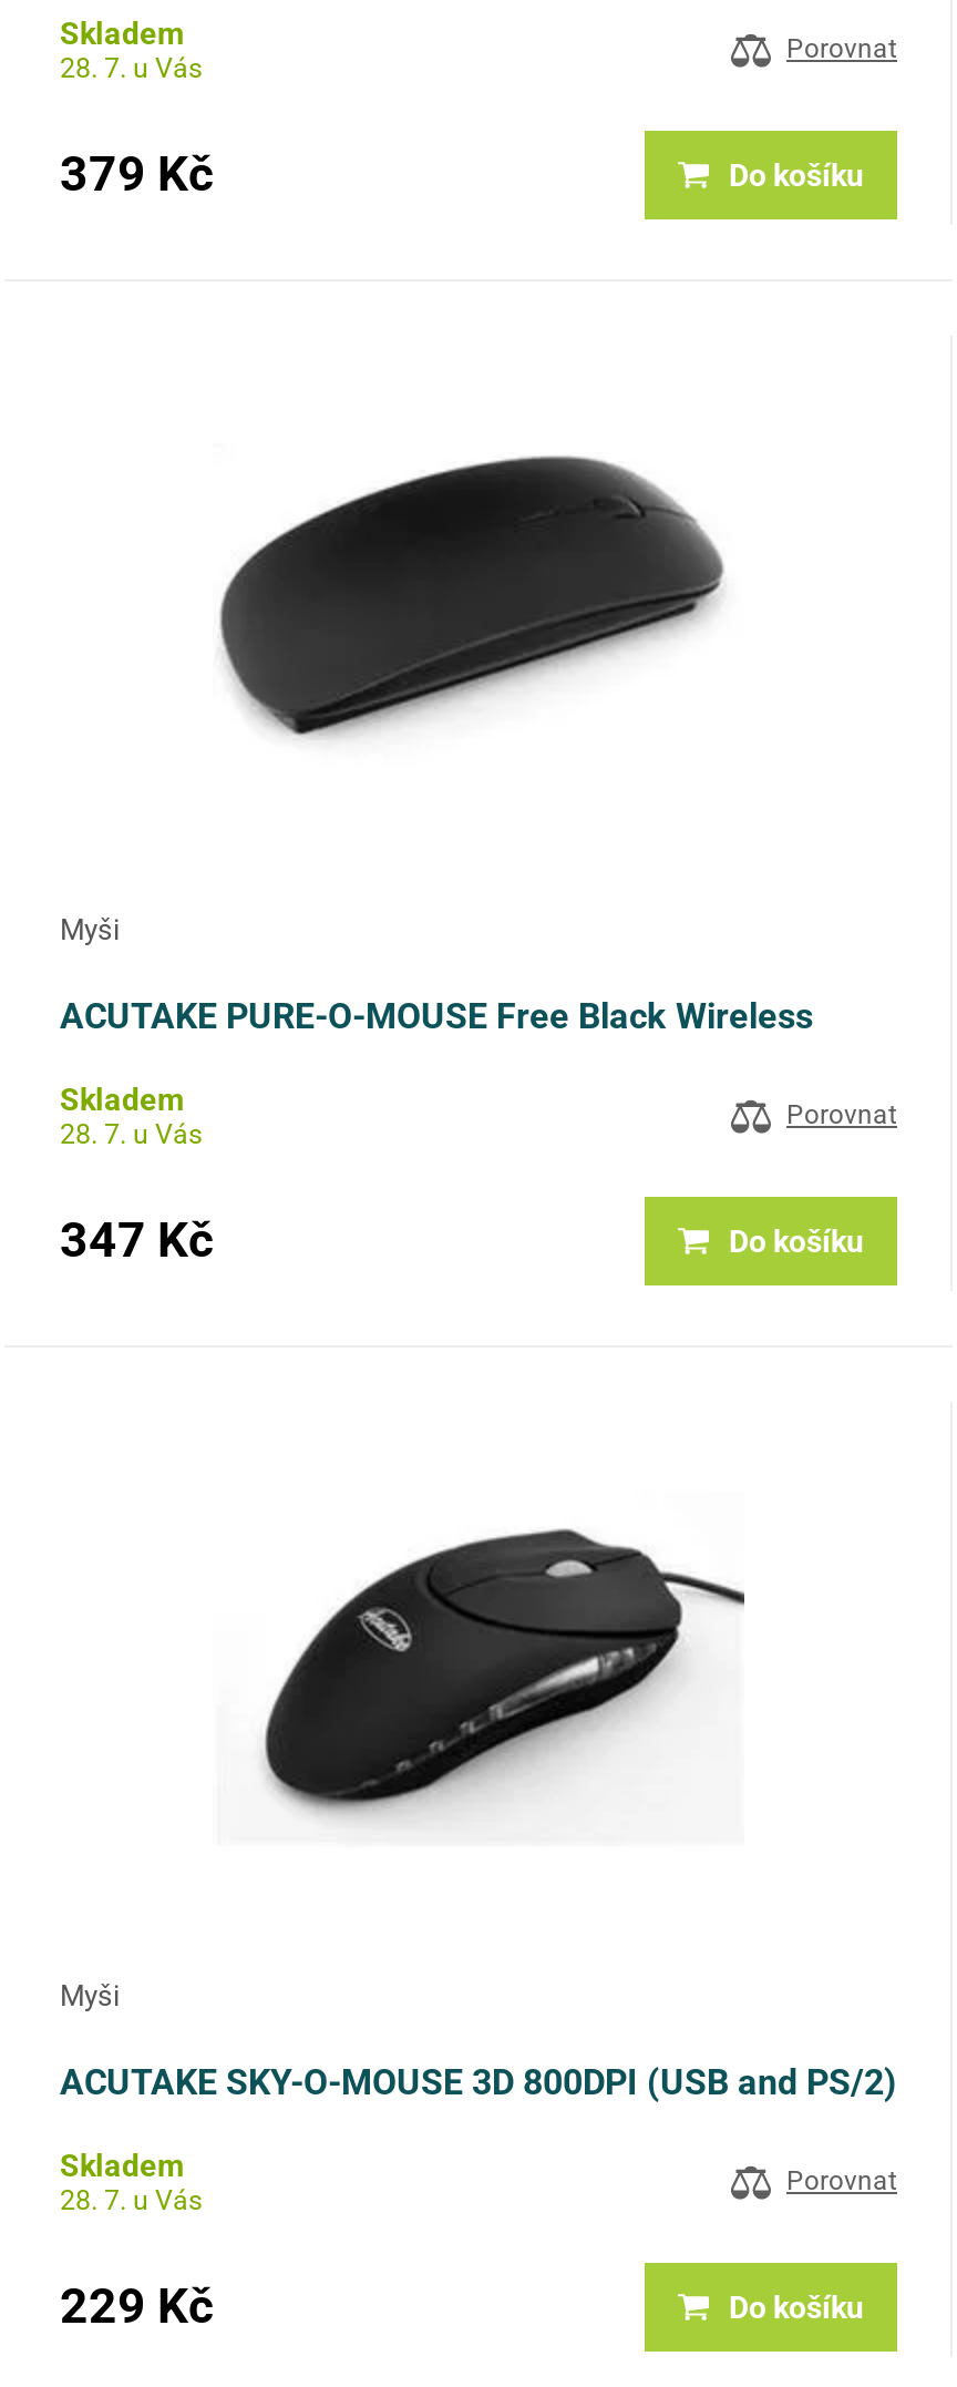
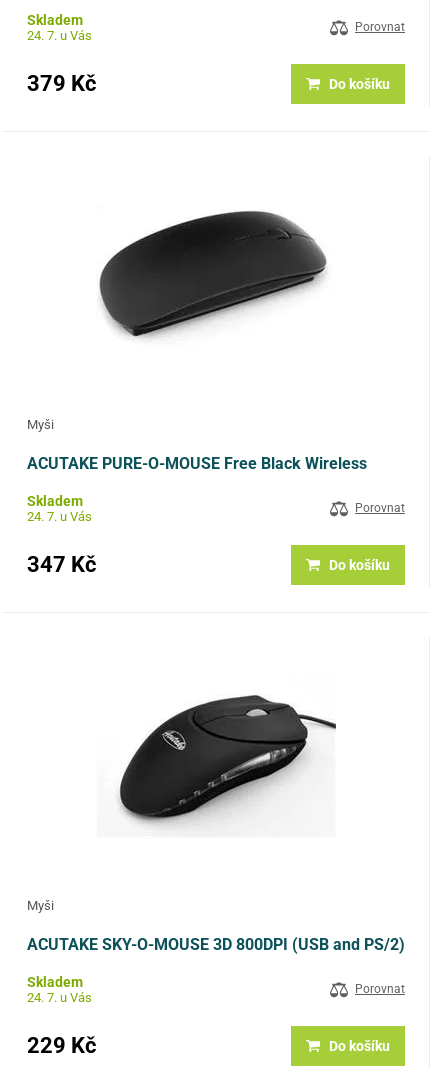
- 28. 7. u Vás
+ 24. 7. u Vás

- 28. 7. u Vás
+ 24. 7. u Vás

- 28. 7. u Vás
+ 24. 7. u Vás
